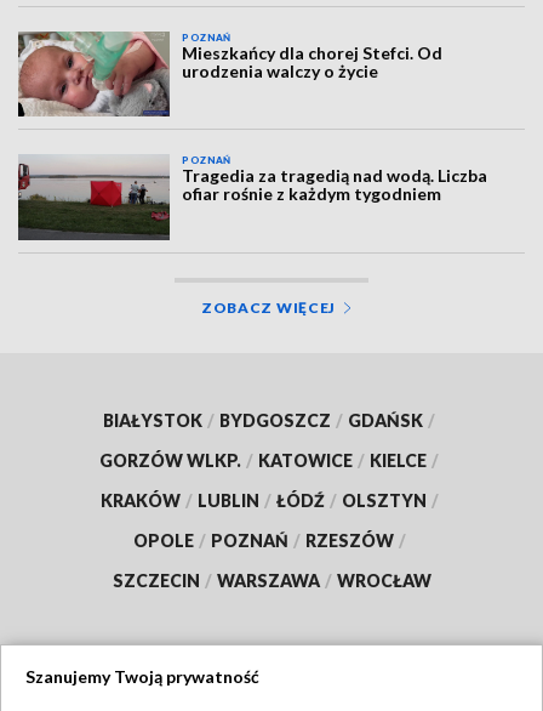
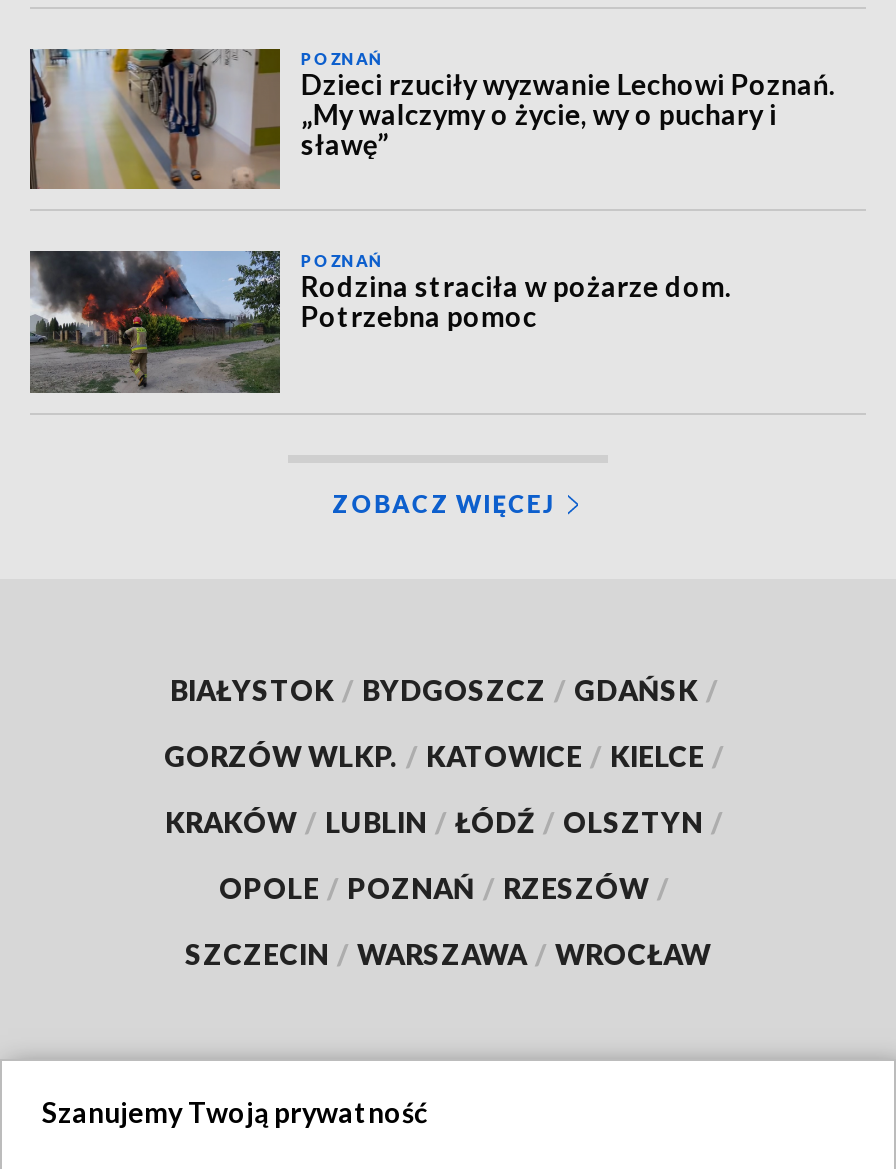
- [image]
- Mieszkańcy dla chorej Stefci. Od
- urodzenia walczy o życie
+ [image]
+ Dzieci rzuciły wyzwanie Lechowi Poznań.
+ „My walczymy o życie, wy o puchary i
+ sławę”

- [image]
- Tragedia za tragedią nad wodą. Liczba
- ofiar rośnie z każdym tygodniem
+ [image]
+ Rodzina straciła w pożarze dom.
+ Potrzebna pomoc
